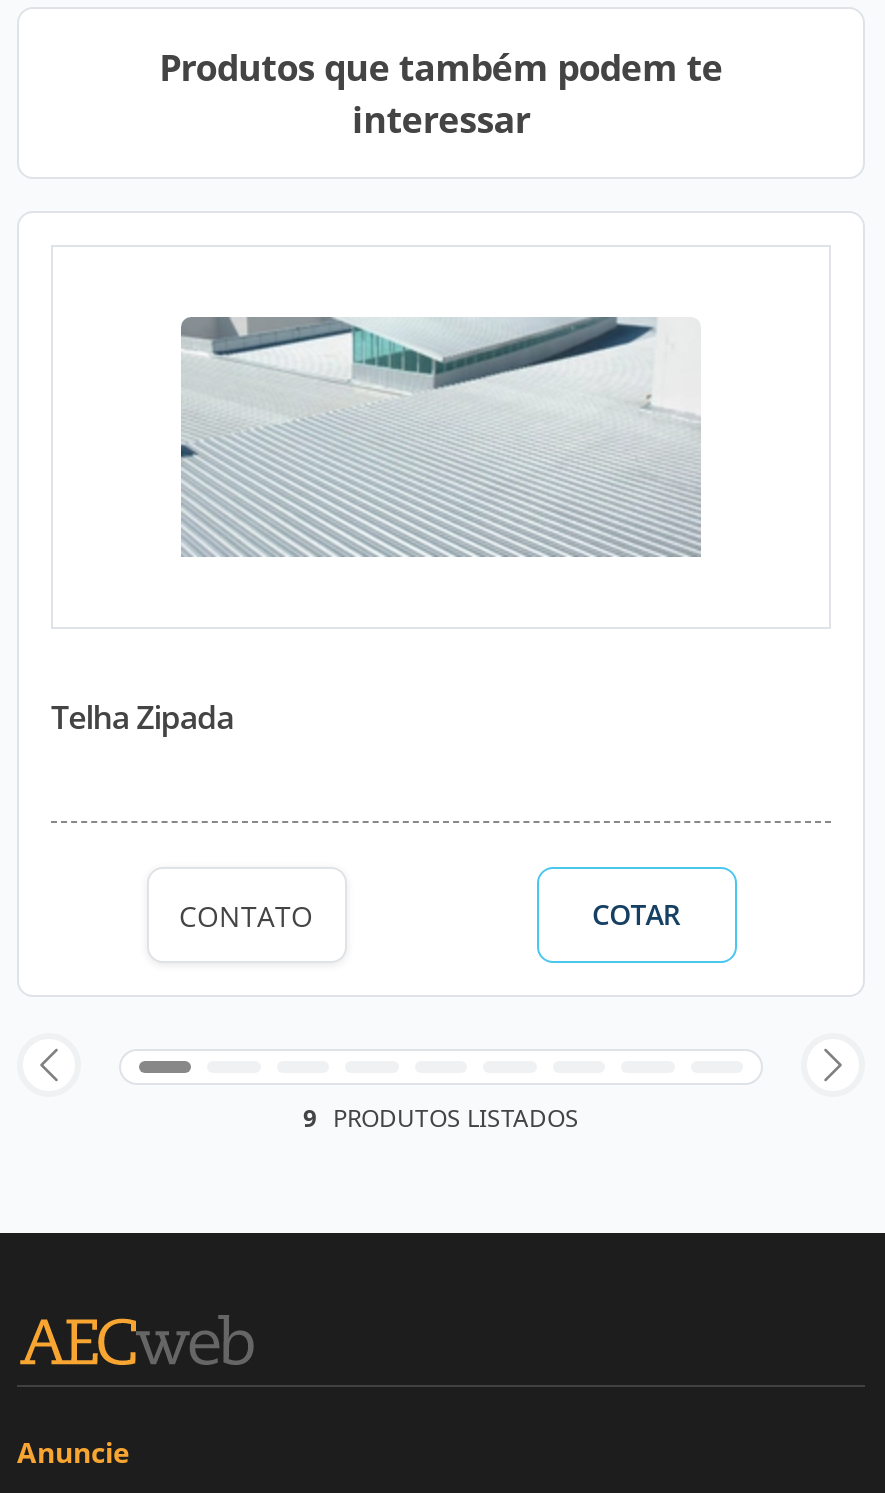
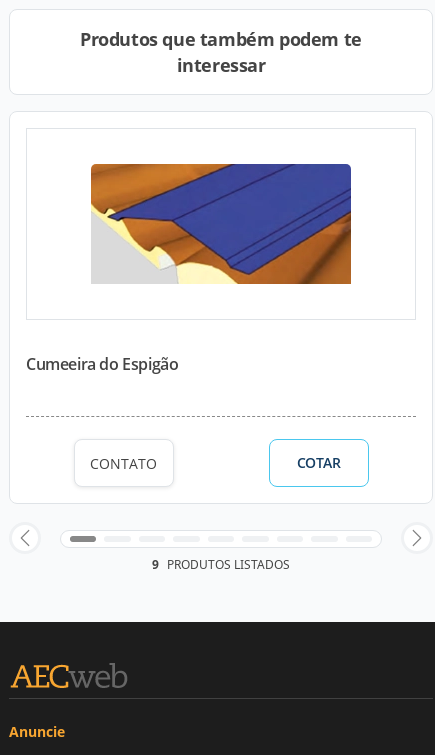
- [image]
+ [image]

- Telha Zipada
+ Cumeeira do Espigão
